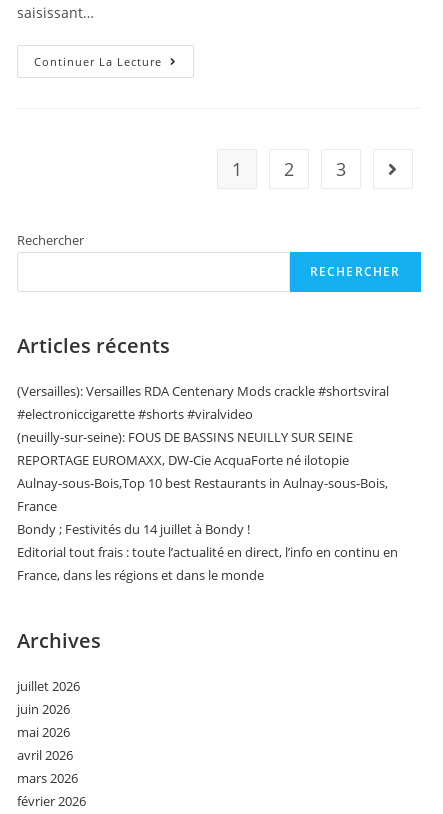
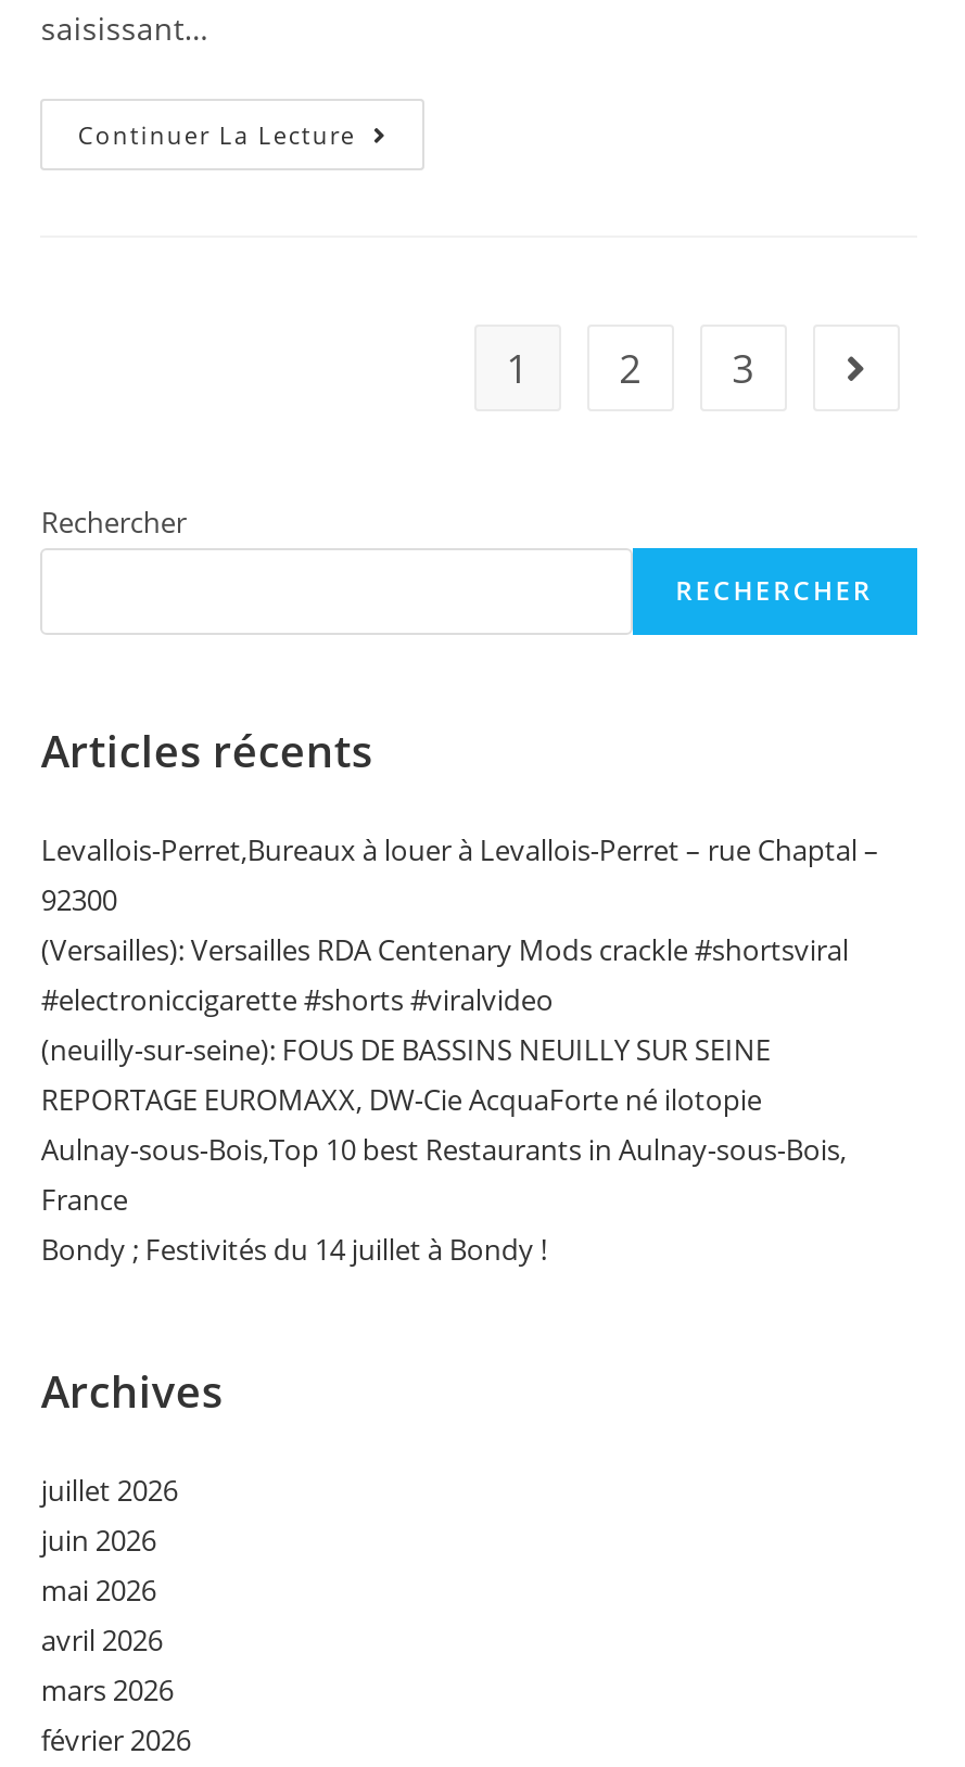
+ Levallois-Perret,Bureaux à louer à Levallois-Perret – rue Chaptal –
+ 92300

moved down: (Versailles): Versailles RDA Centenary Mods crackle #shortsviral | #electroniccigarette #shorts #viralvideo | (neuilly-sur-seine): FOUS DE BASSINS NEUILLY SUR SEINE | REPORTAGE EUROMAXX, DW-Cie AcquaForte né ilotopie | Aulnay-sous-Bois,Top 10 best Restaurants in Aulnay-sous-Bois, | France | Bondy ; Festivités du 14 juillet à Bondy !

- Editorial tout frais : toute l’actualité en direct, l’info en continu en
- France, dans les régions et dans le monde
